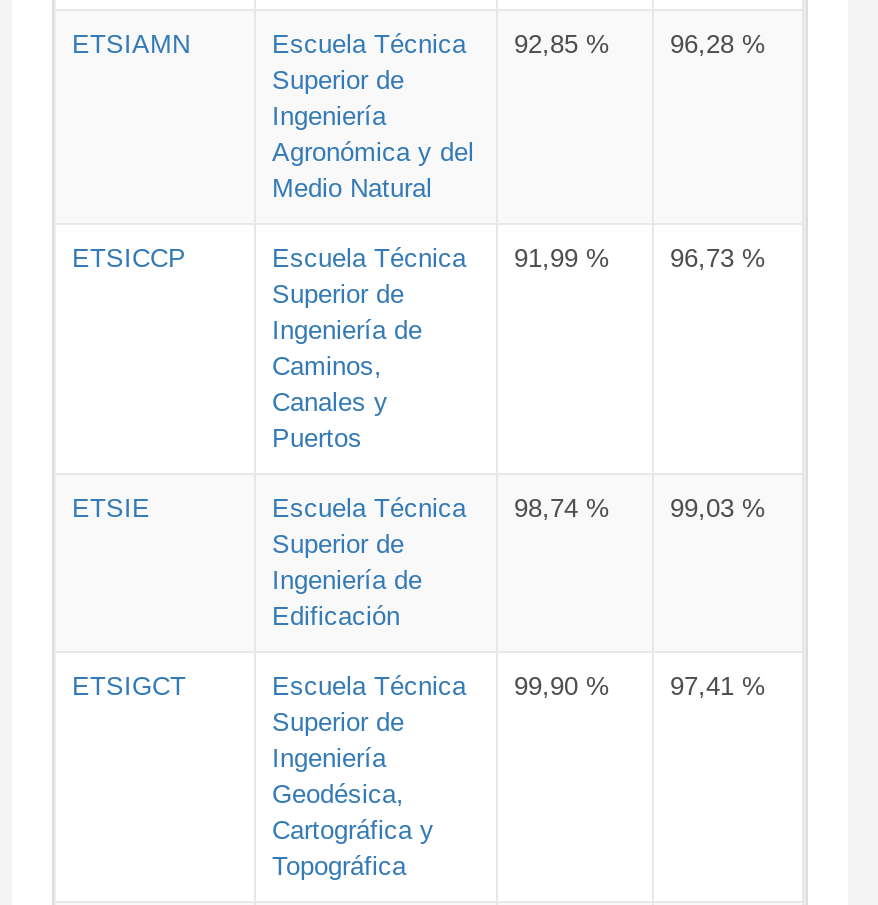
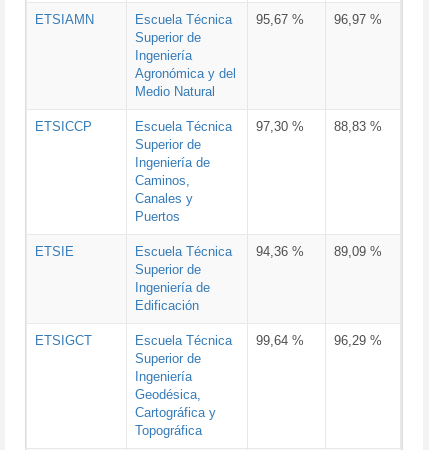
- 92,85 %
+ 95,67 %

- 96,28 %
+ 96,97 %

- 91,99 %
+ 97,30 %

- 96,73 %
+ 88,83 %

- 98,74 %
+ 94,36 %

- 99,03 %
+ 89,09 %

- 99,90 %
+ 99,64 %

- 97,41 %
+ 96,29 %
